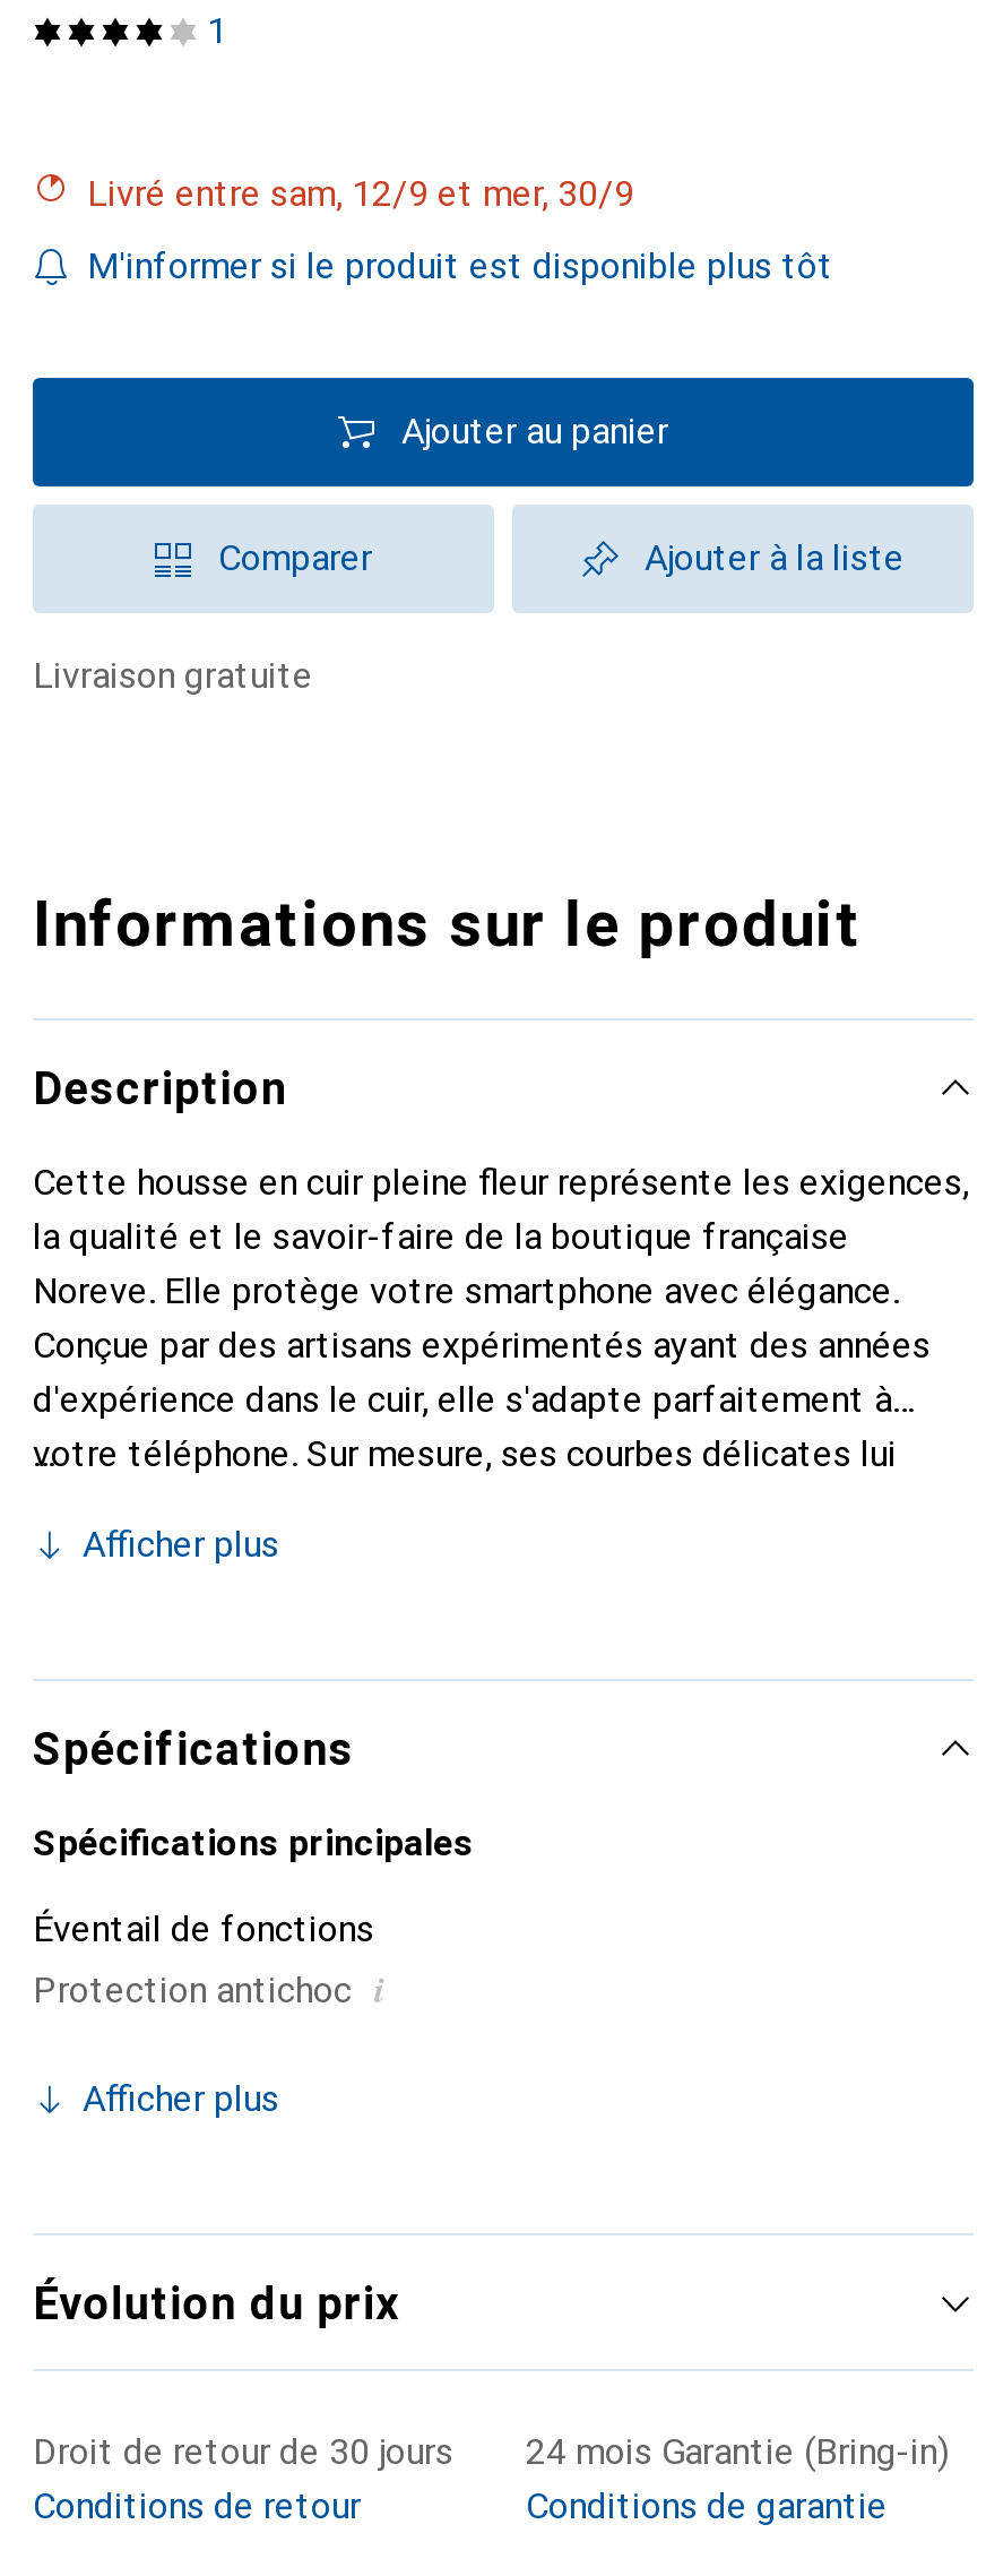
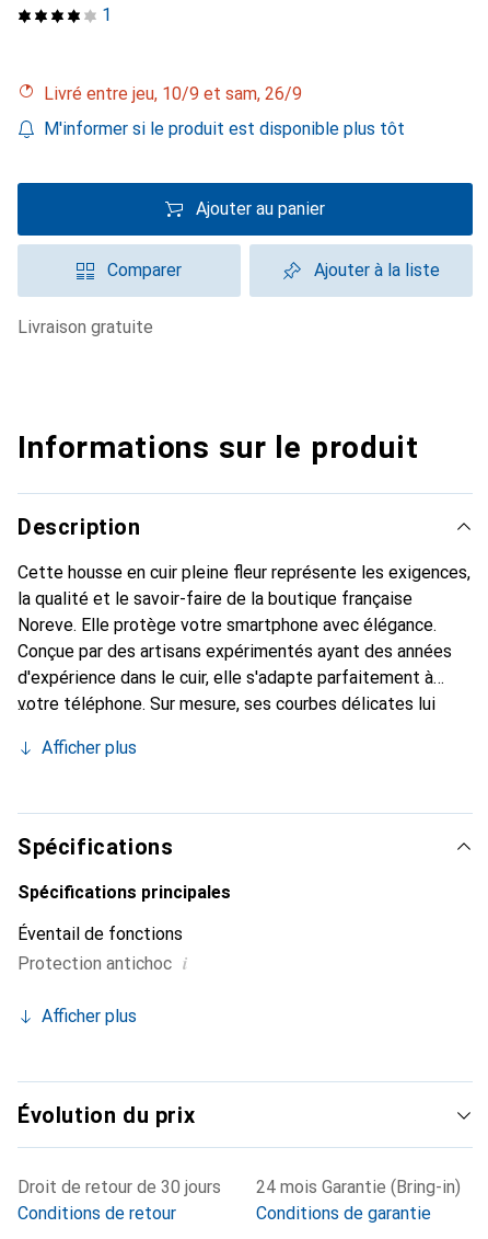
- Livré entre sam, 12/9 et mer, 30/9
+ Livré entre jeu, 10/9 et sam, 26/9
